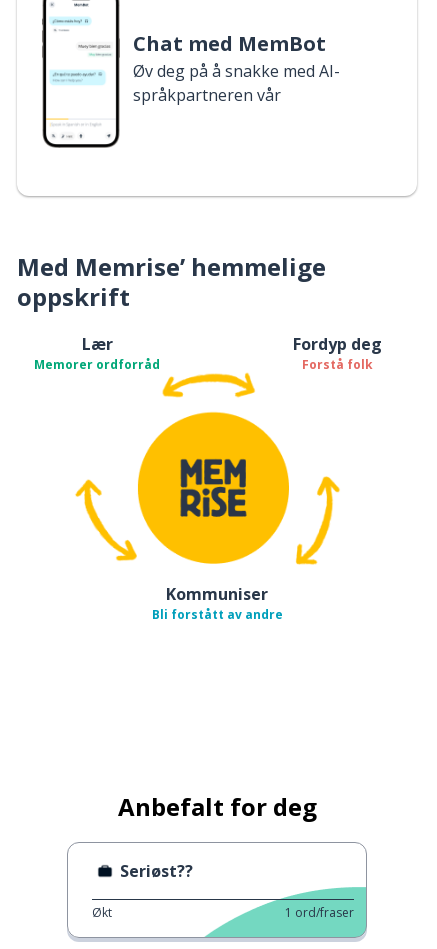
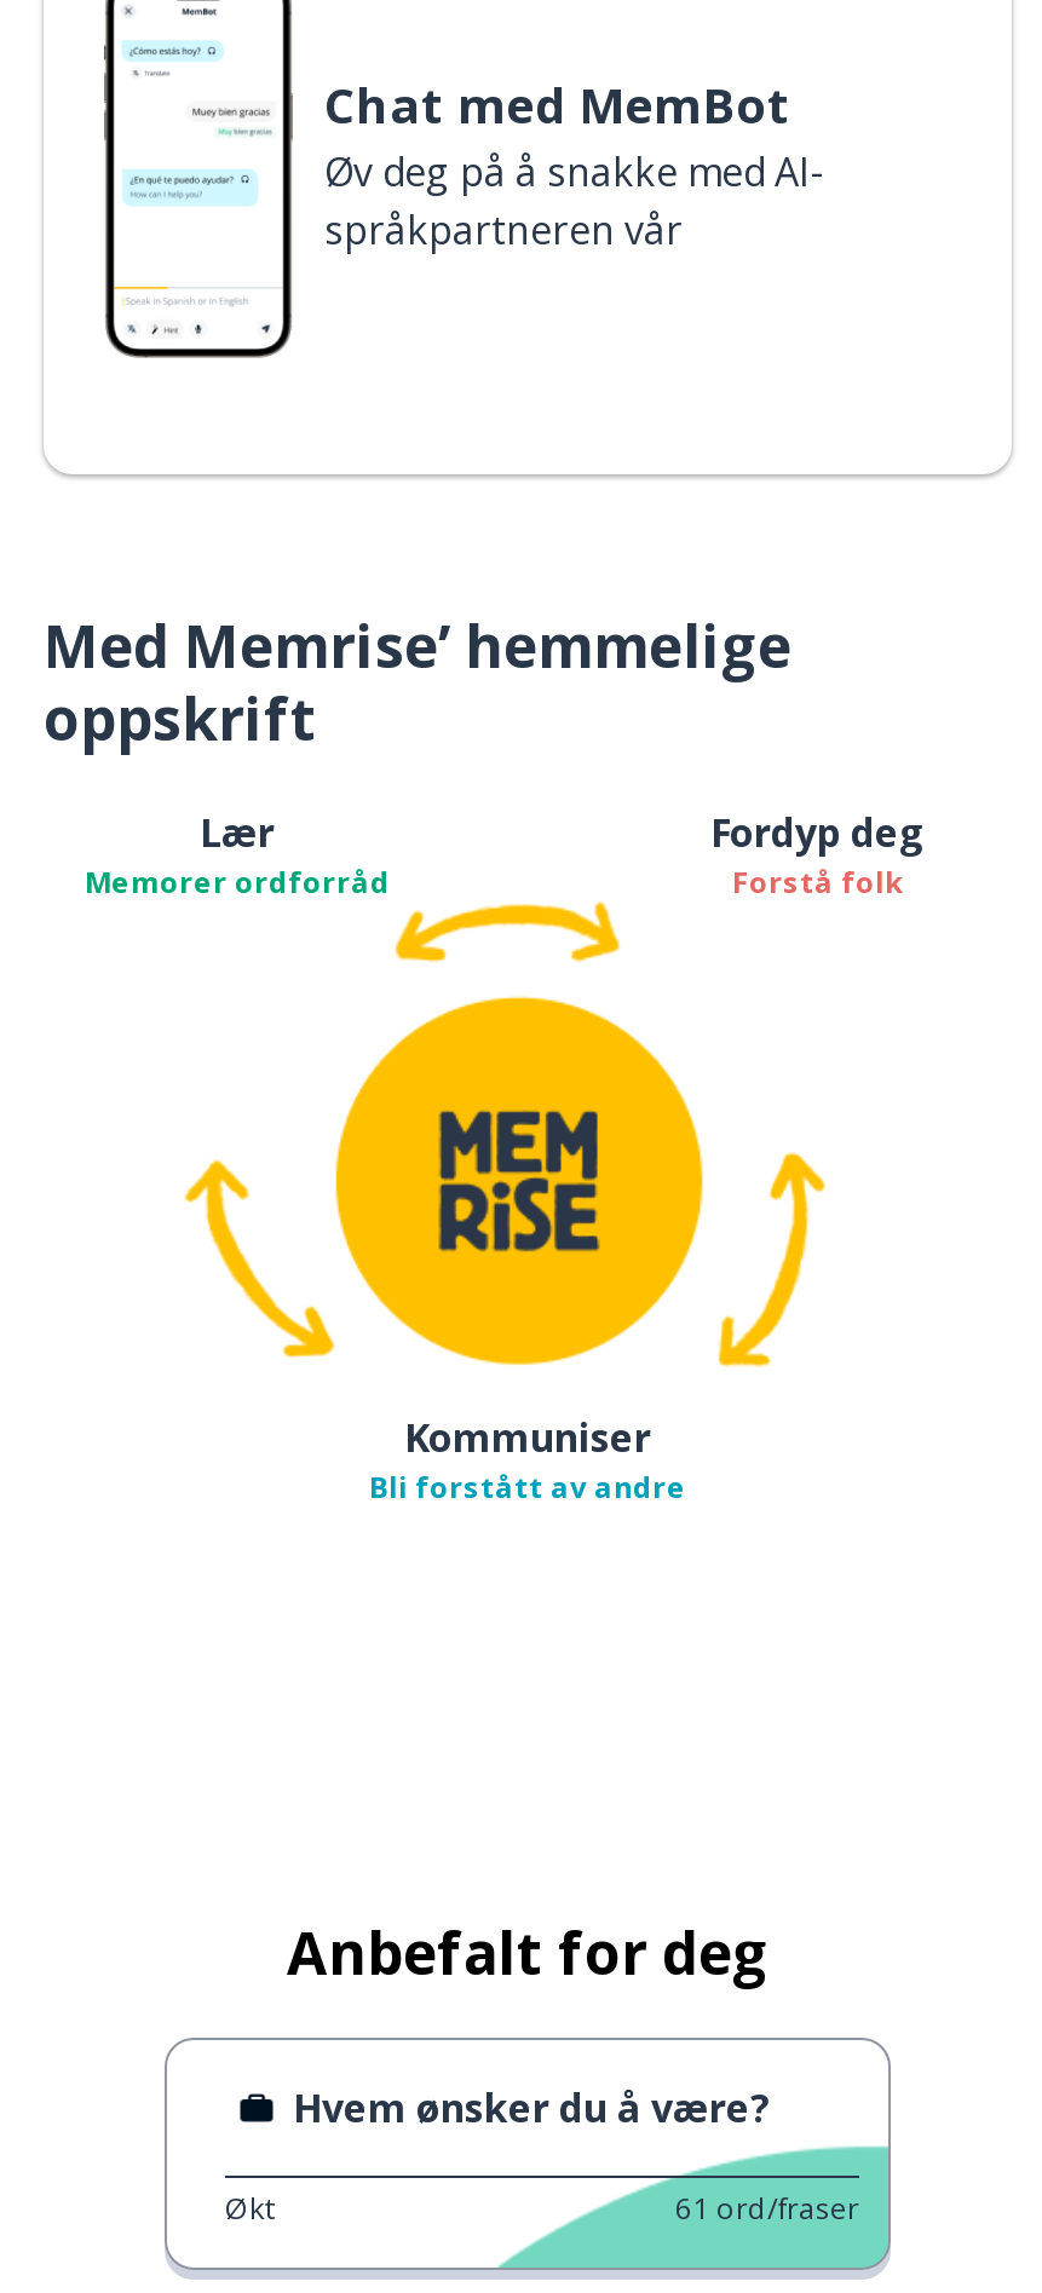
- Seriøst??
+ Hvem ønsker du å være?

- 1 ord/fraser
+ 61 ord/fraser
